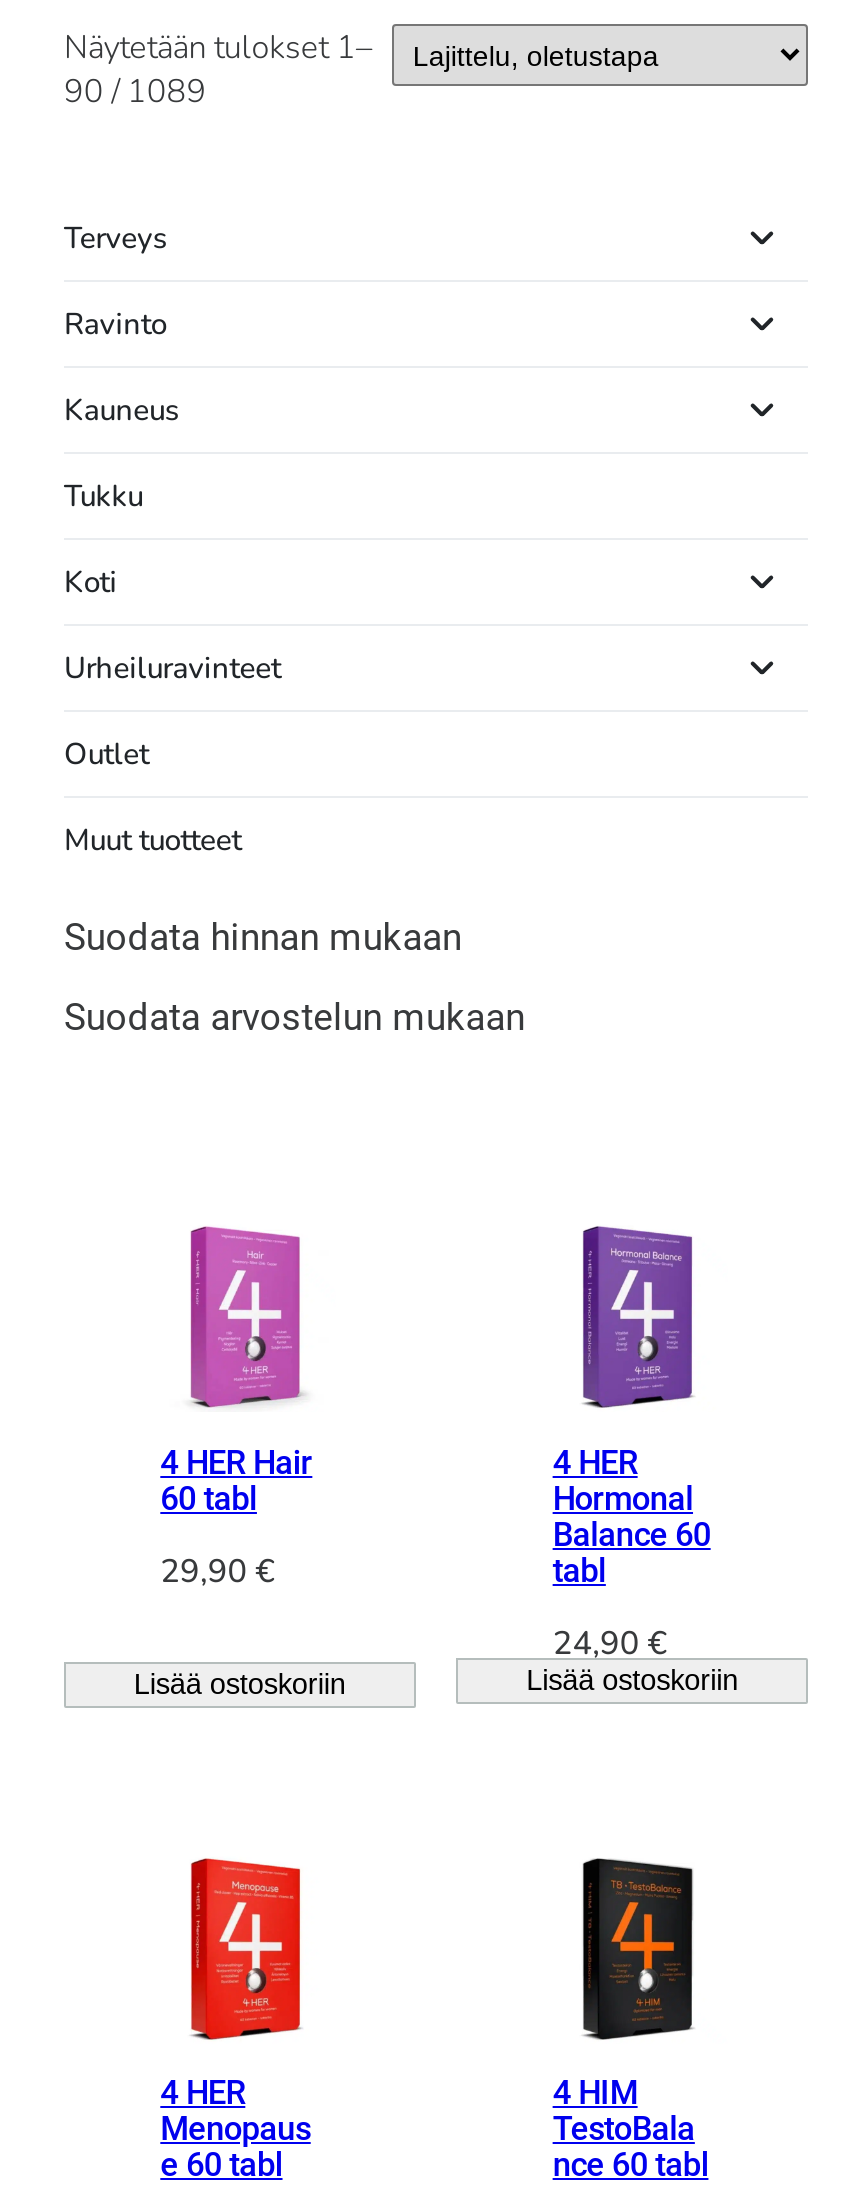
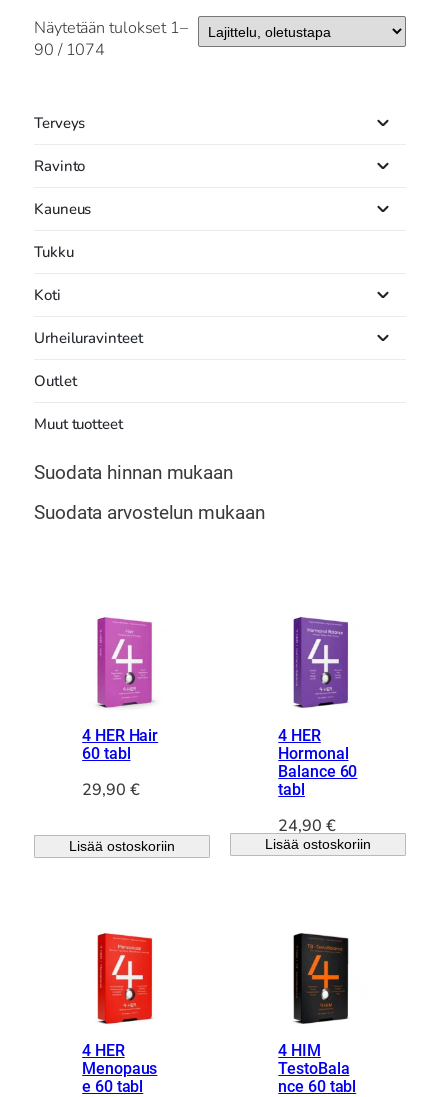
- 90 / 1089
+ 90 / 1074
